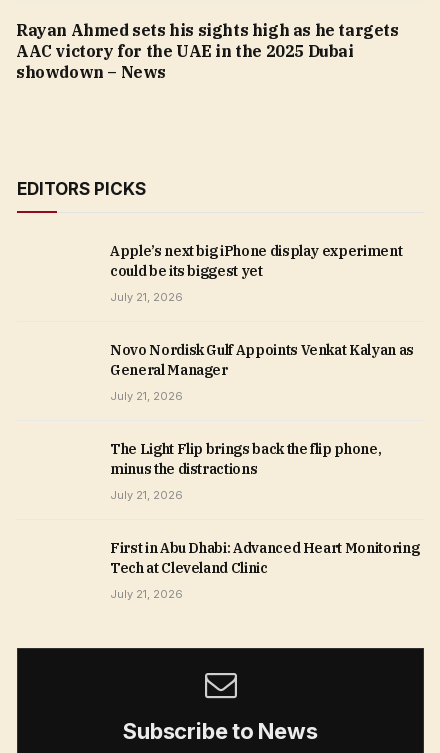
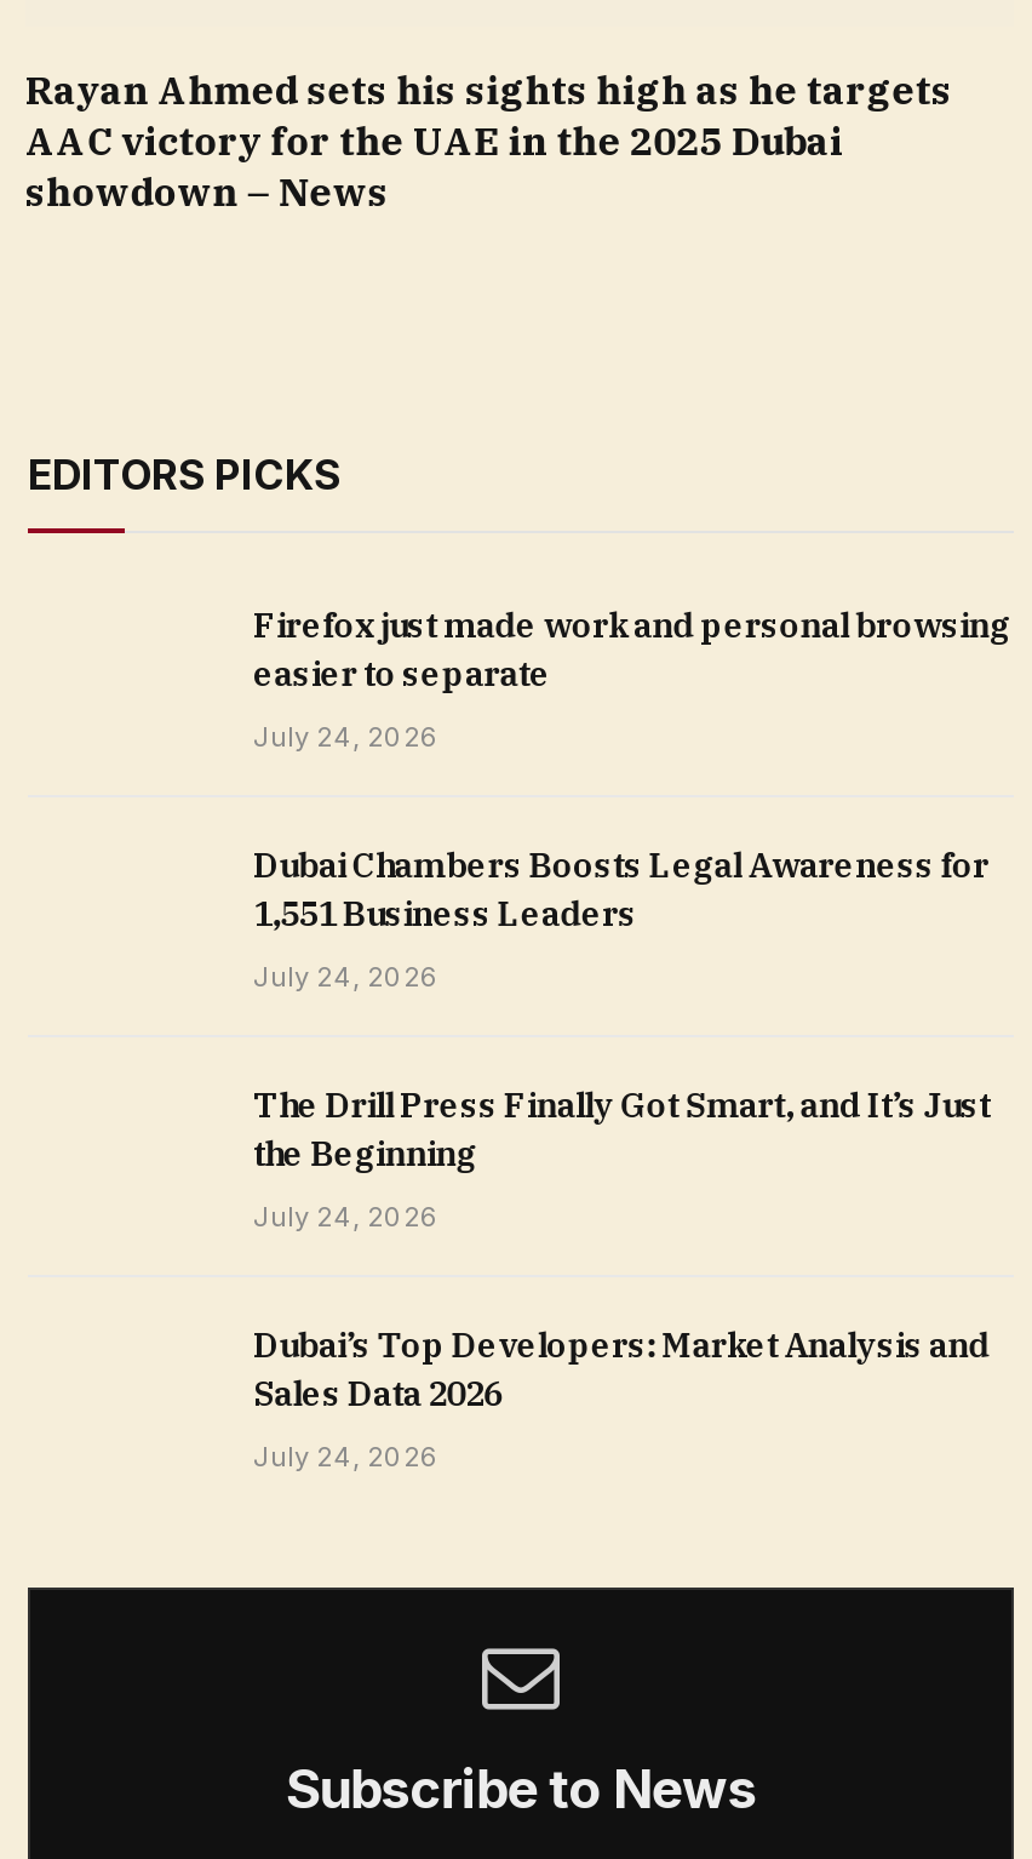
- Apple’s next big iPhone display experiment
- could be its biggest yet
+ Firefox just made work and personal browsing
+ easier to separate

- July 21, 2026
+ July 24, 2026

- Novo Nordisk Gulf Appoints Venkat Kalyan as
- General Manager
+ Dubai Chambers Boosts Legal Awareness for
+ 1,551 Business Leaders

- July 21, 2026
+ July 24, 2026

- The Light Flip brings back the flip phone,
- minus the distractions
+ The Drill Press Finally Got Smart, and It’s Just
+ the Beginning

- July 21, 2026
+ July 24, 2026

- First in Abu Dhabi: Advanced Heart Monitoring
- Tech at Cleveland Clinic
+ Dubai’s Top Developers: Market Analysis and
+ Sales Data 2026

- July 21, 2026
+ July 24, 2026
